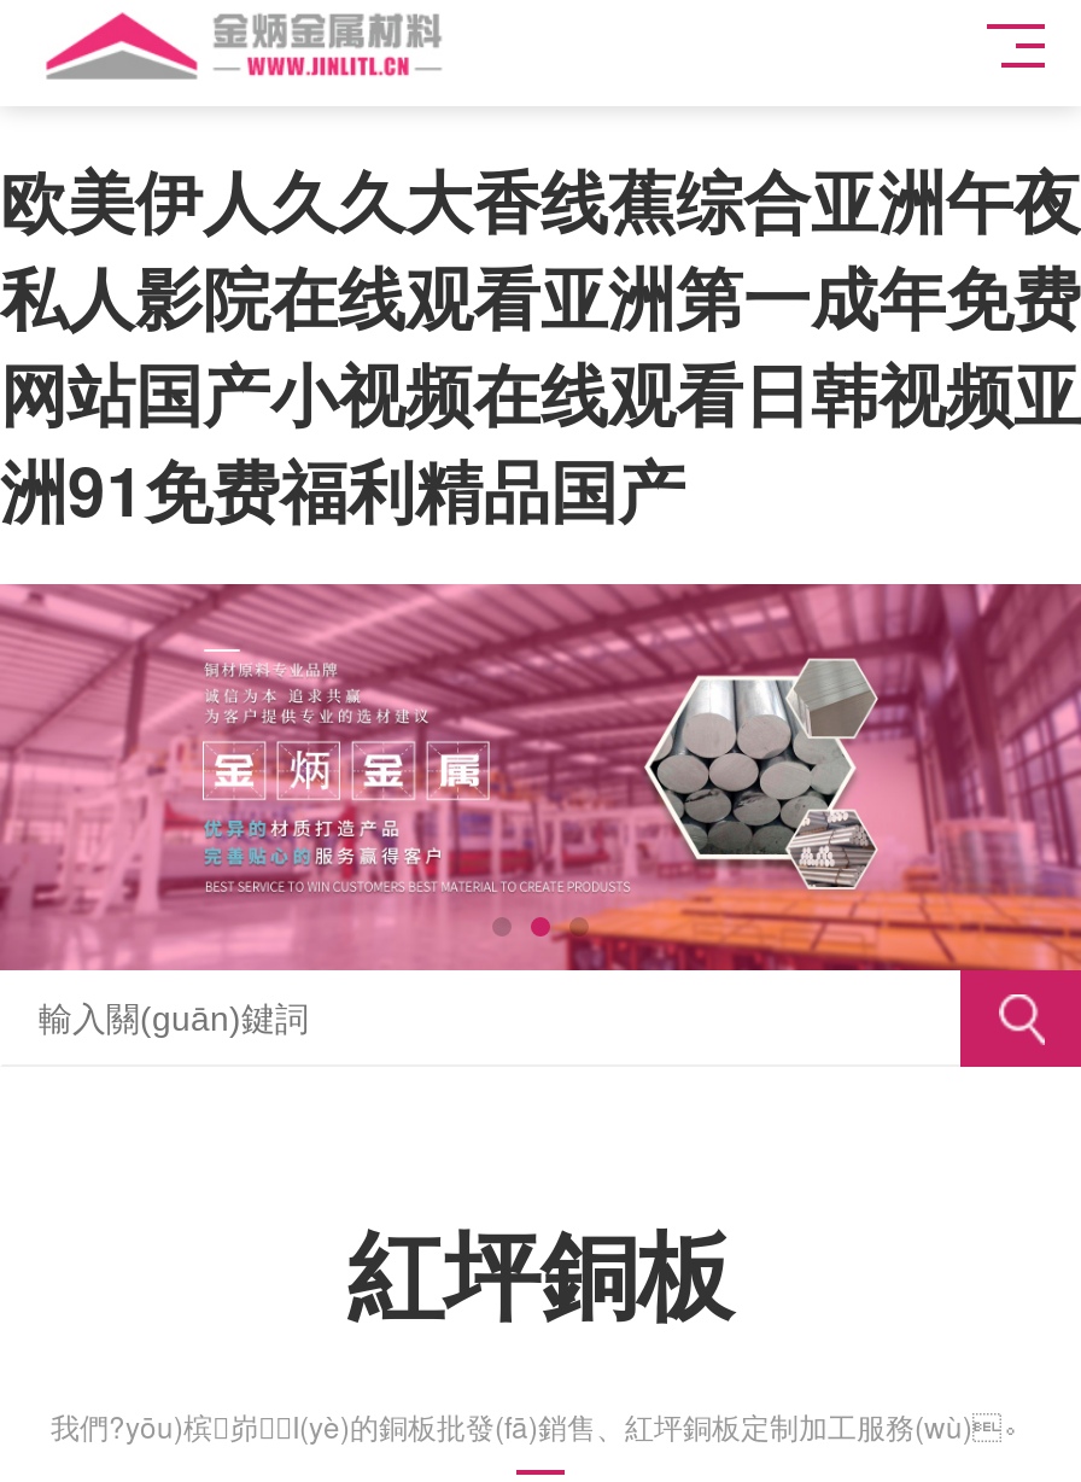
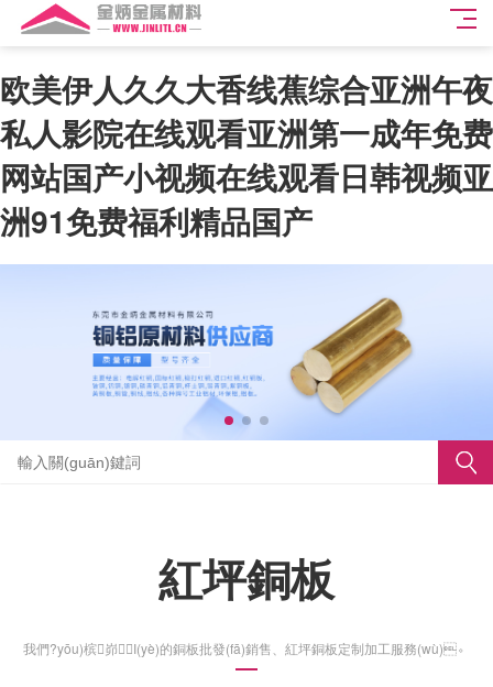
- [image]
+ [image]
